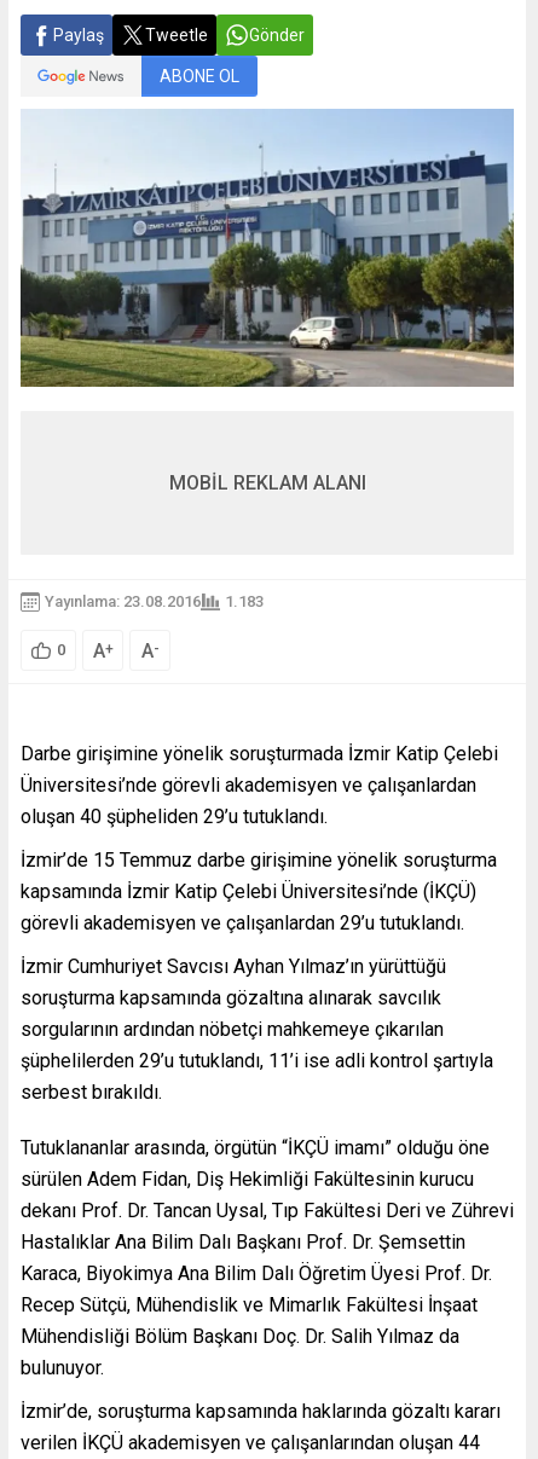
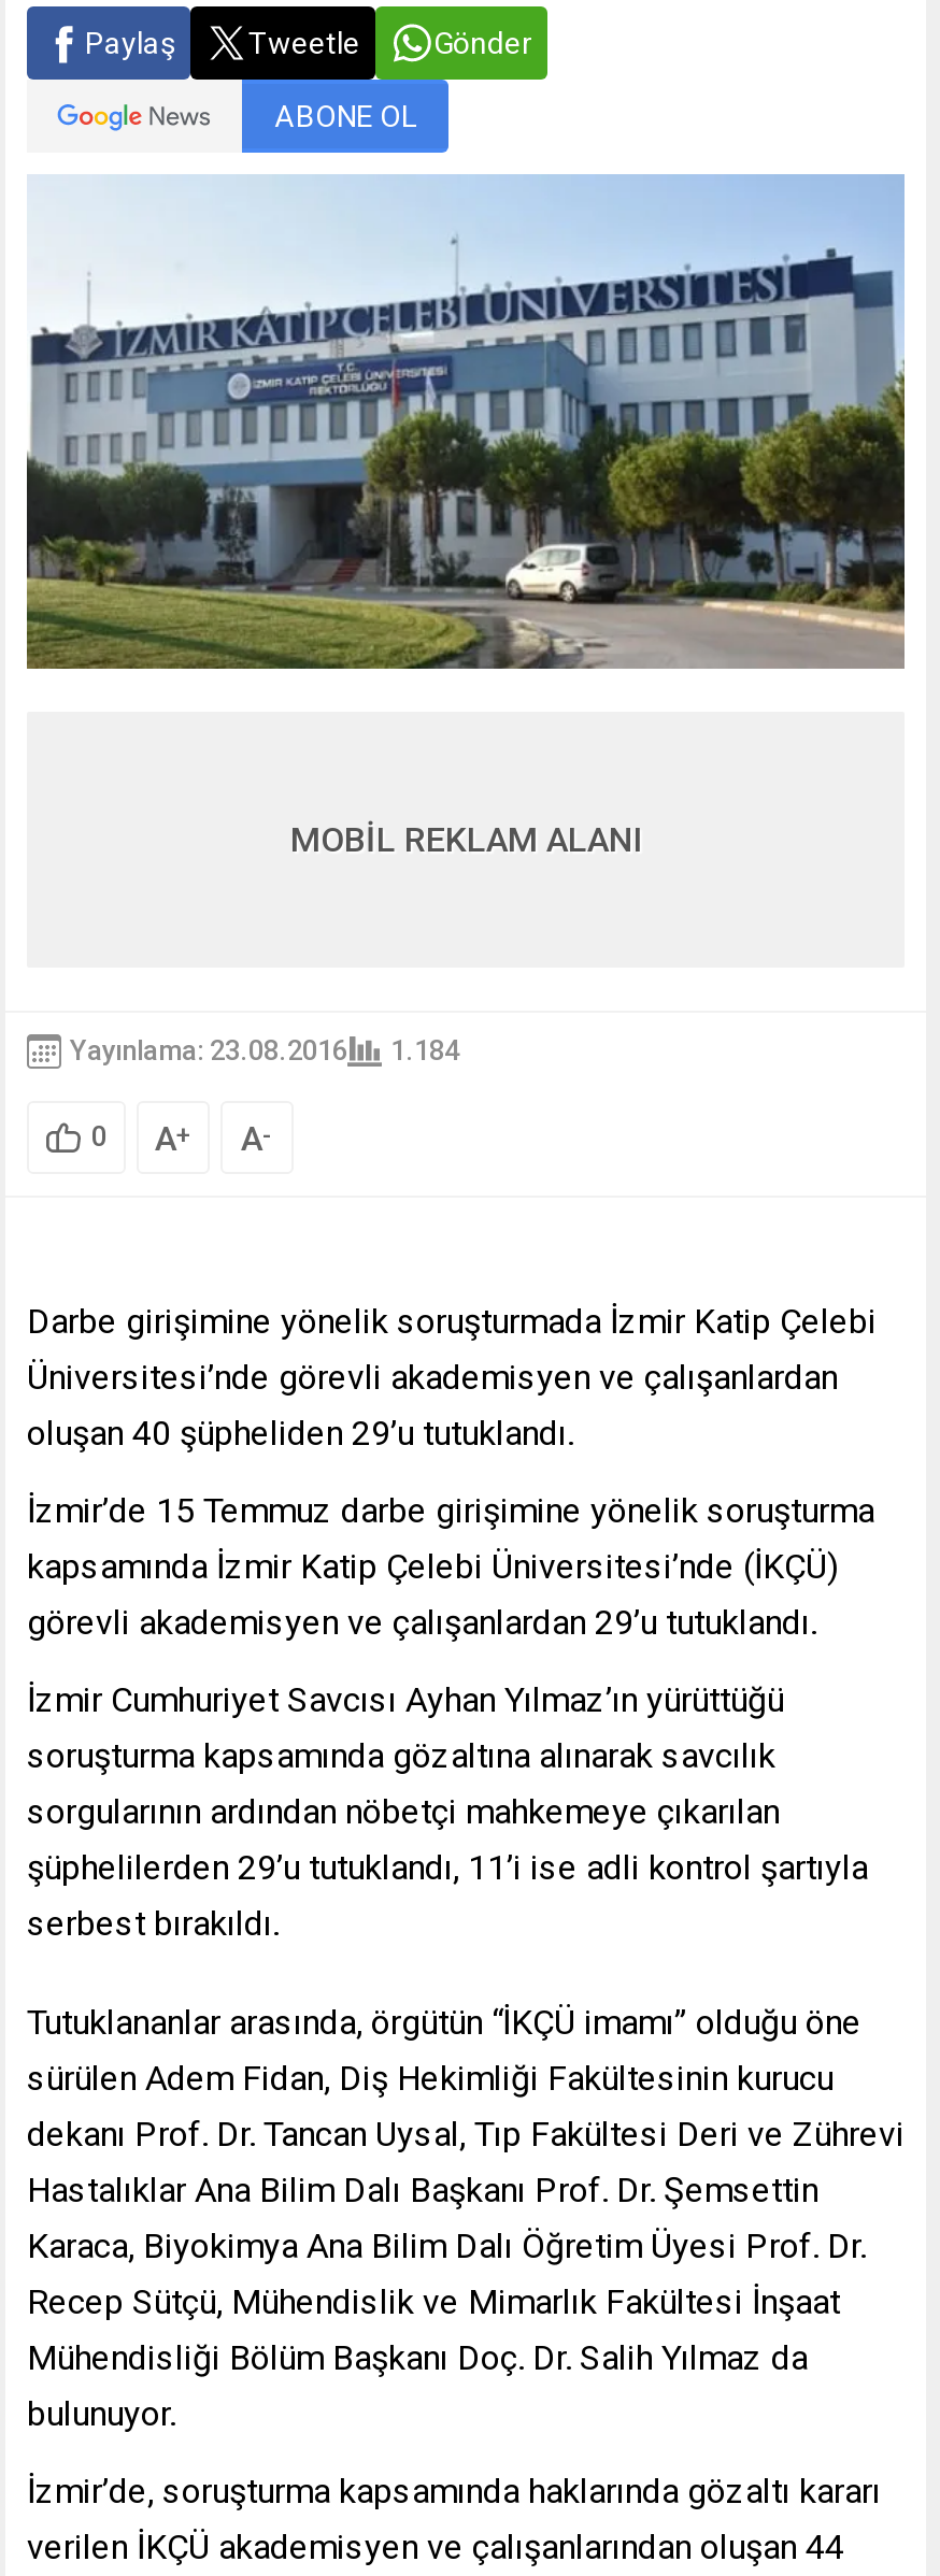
- Yayınlama: 23.08.2016 1.183
+ Yayınlama: 23.08.2016 1.184
